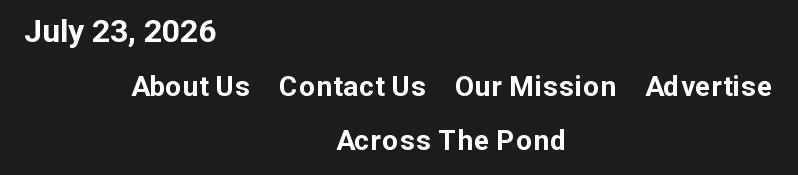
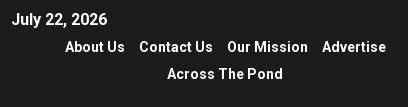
- July 23, 2026
+ July 22, 2026
